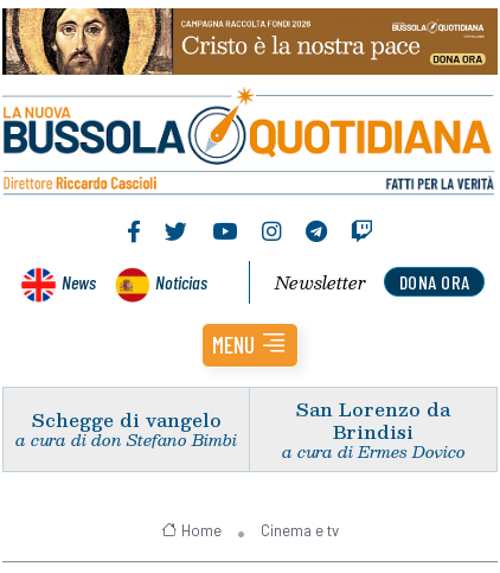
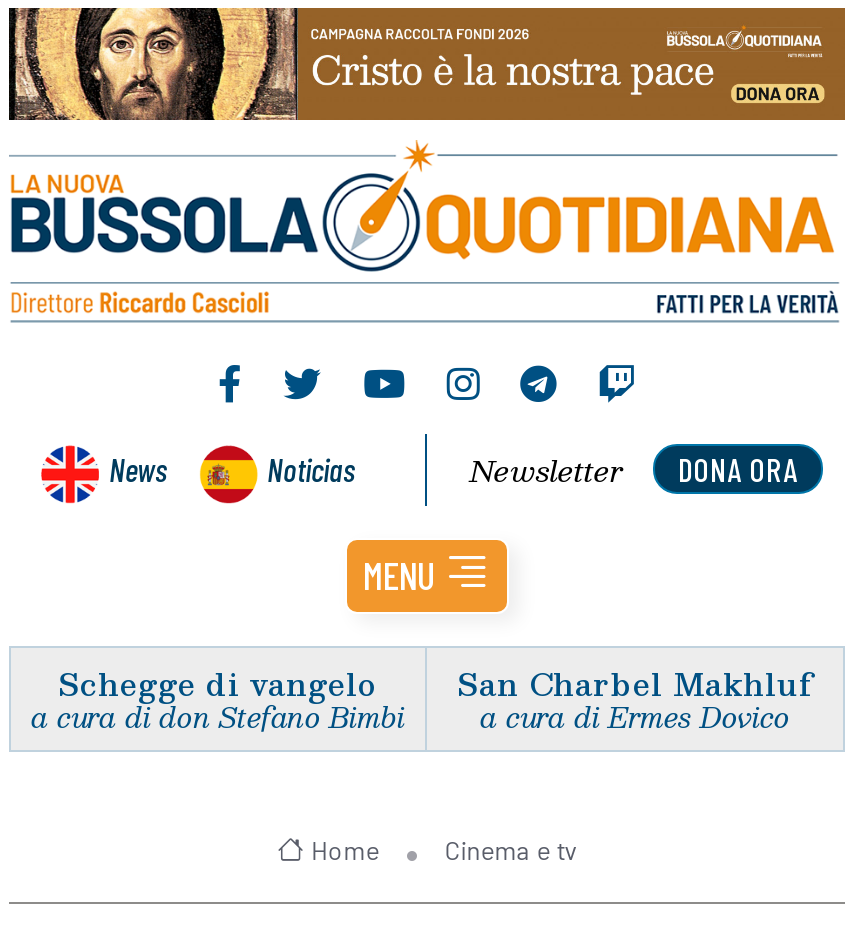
- San Lorenzo da
- Brindisi
+ San Charbel Makhluf
